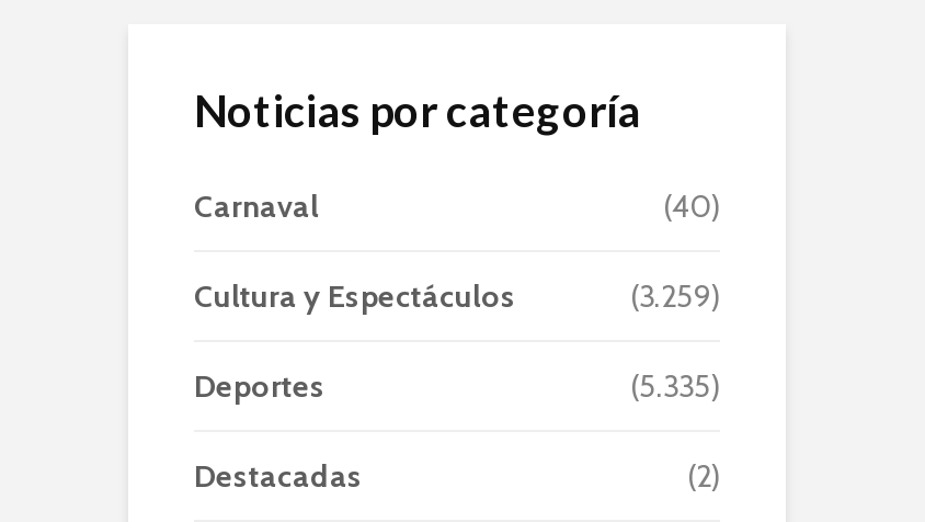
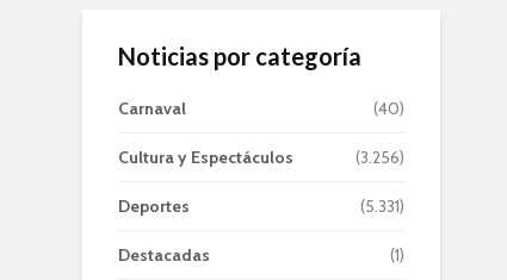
- (3.259)
+ (3.256)

- (5.335)
+ (5.331)

- (2)
+ (1)
